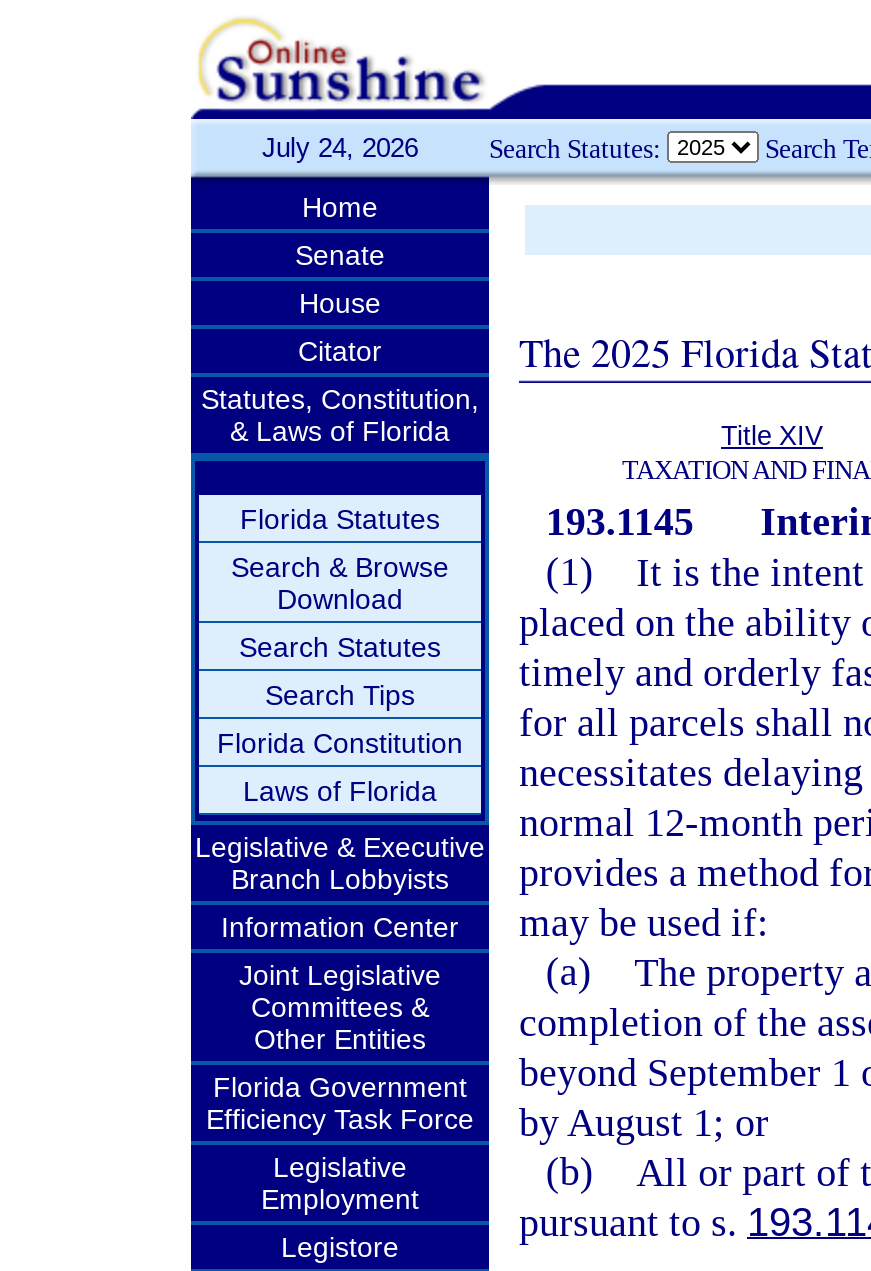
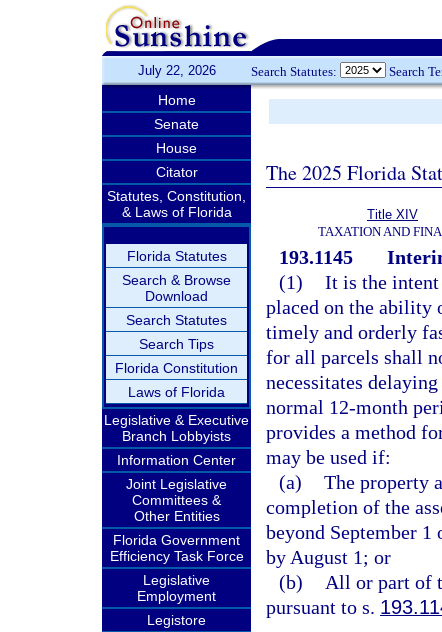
- July 24, 2026
+ July 22, 2026
